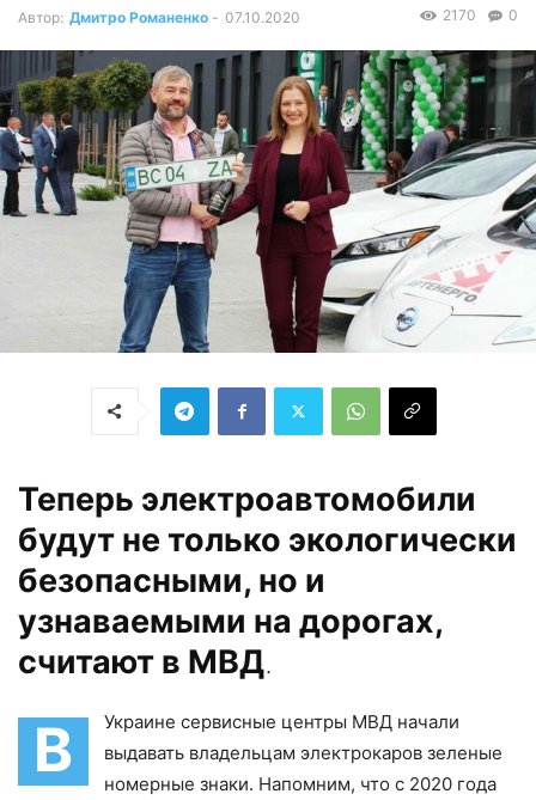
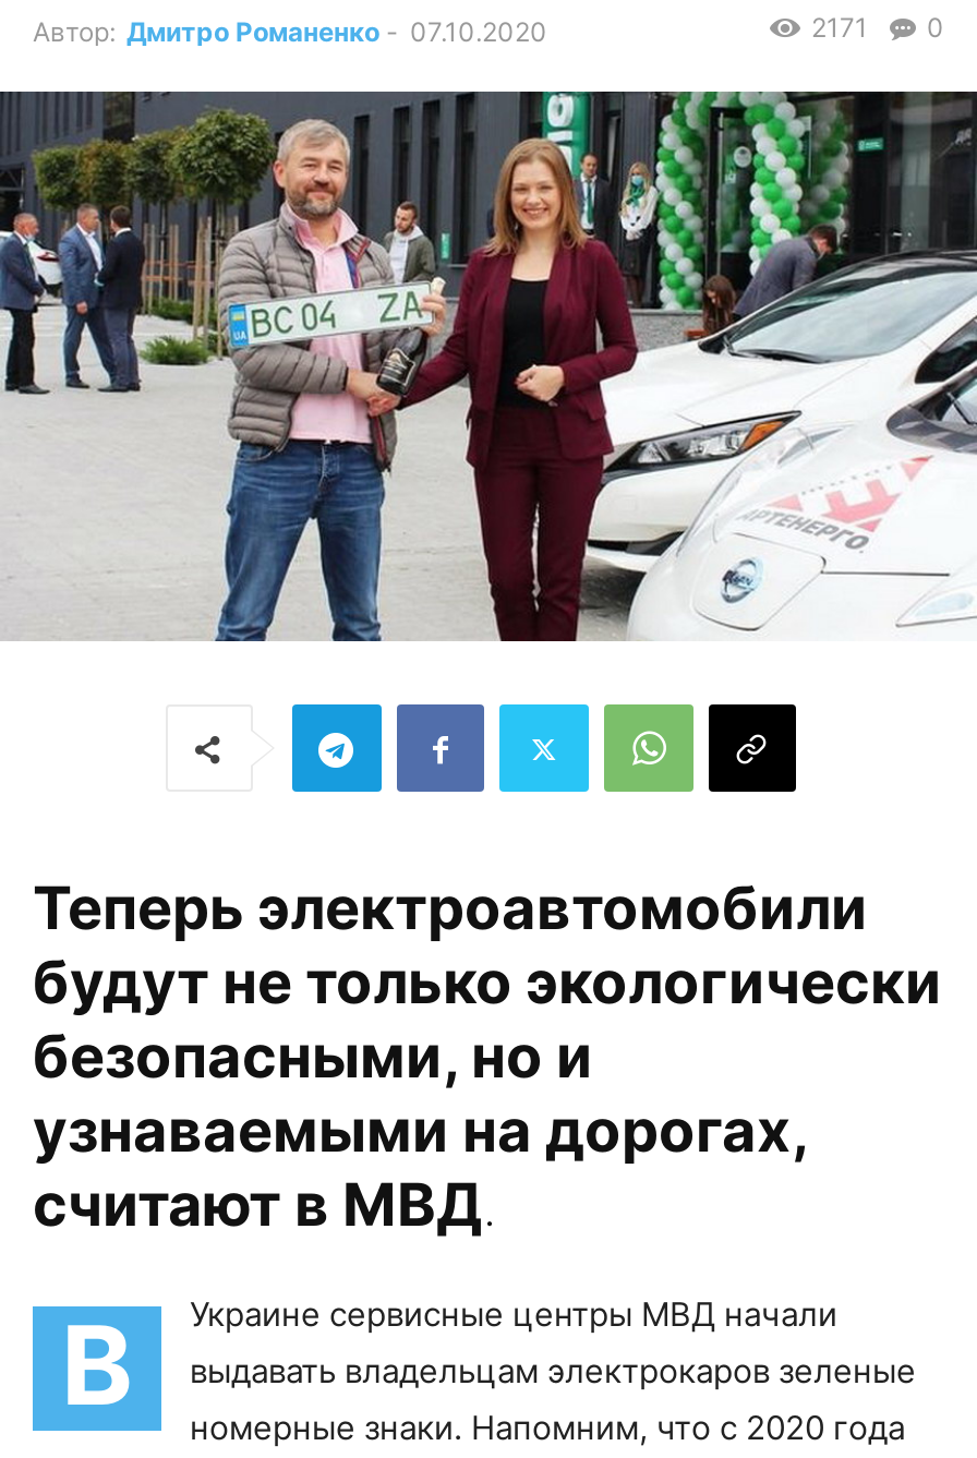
- 2170 0
+ 2171 0
